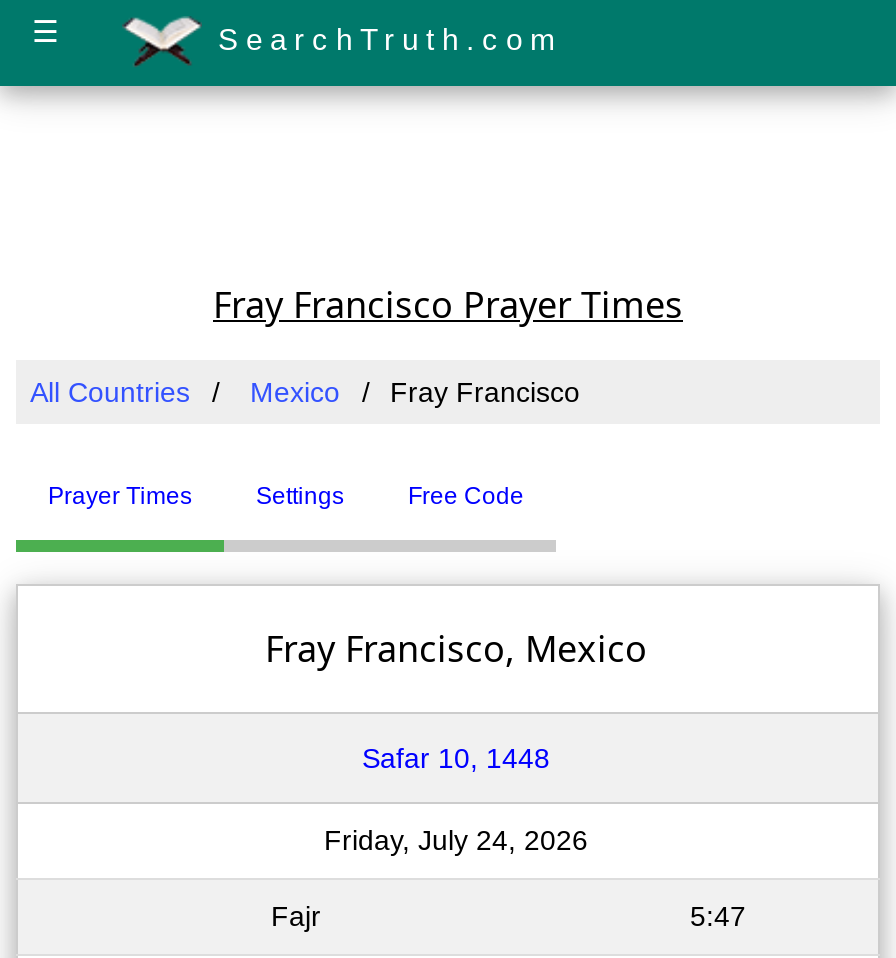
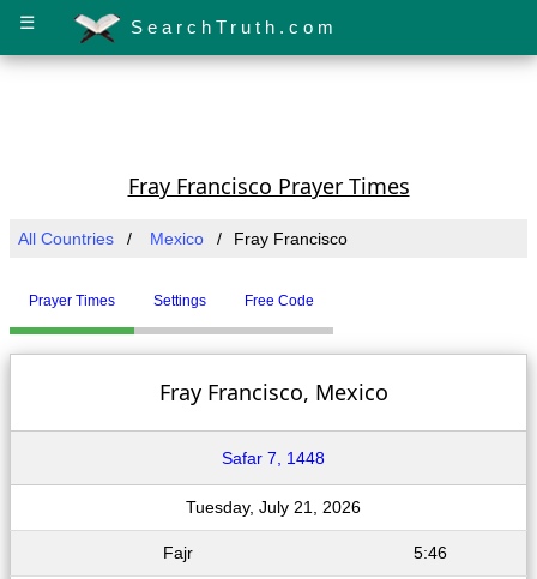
- Safar 10, 1448
+ Safar 7, 1448

- Friday, July 24, 2026
+ Tuesday, July 21, 2026

- 5:47
+ 5:46
